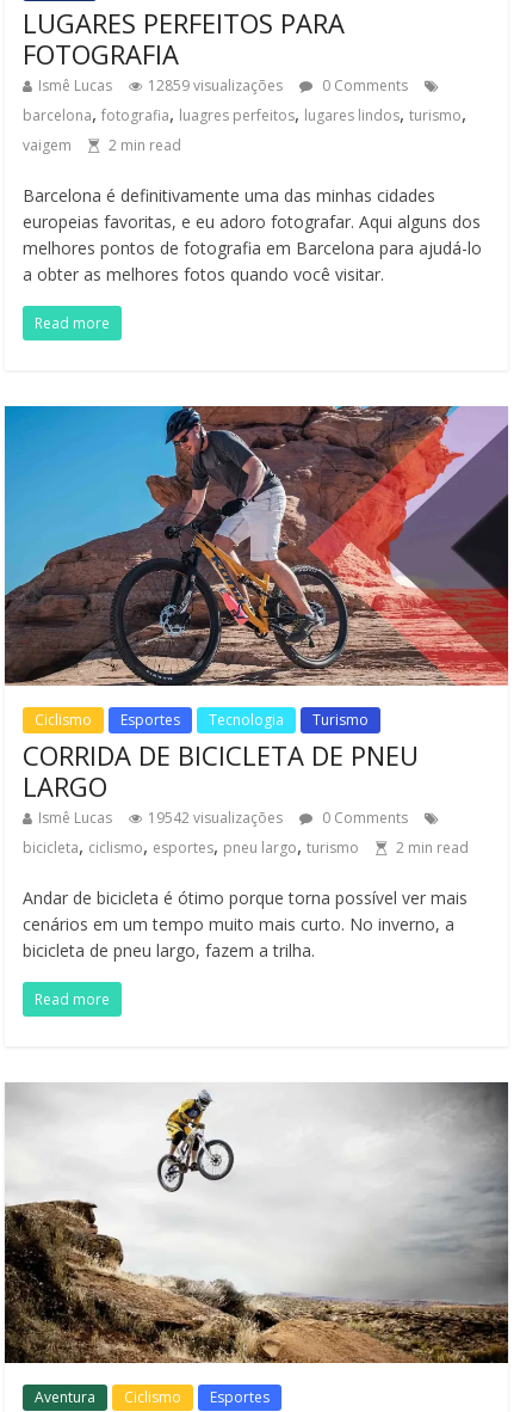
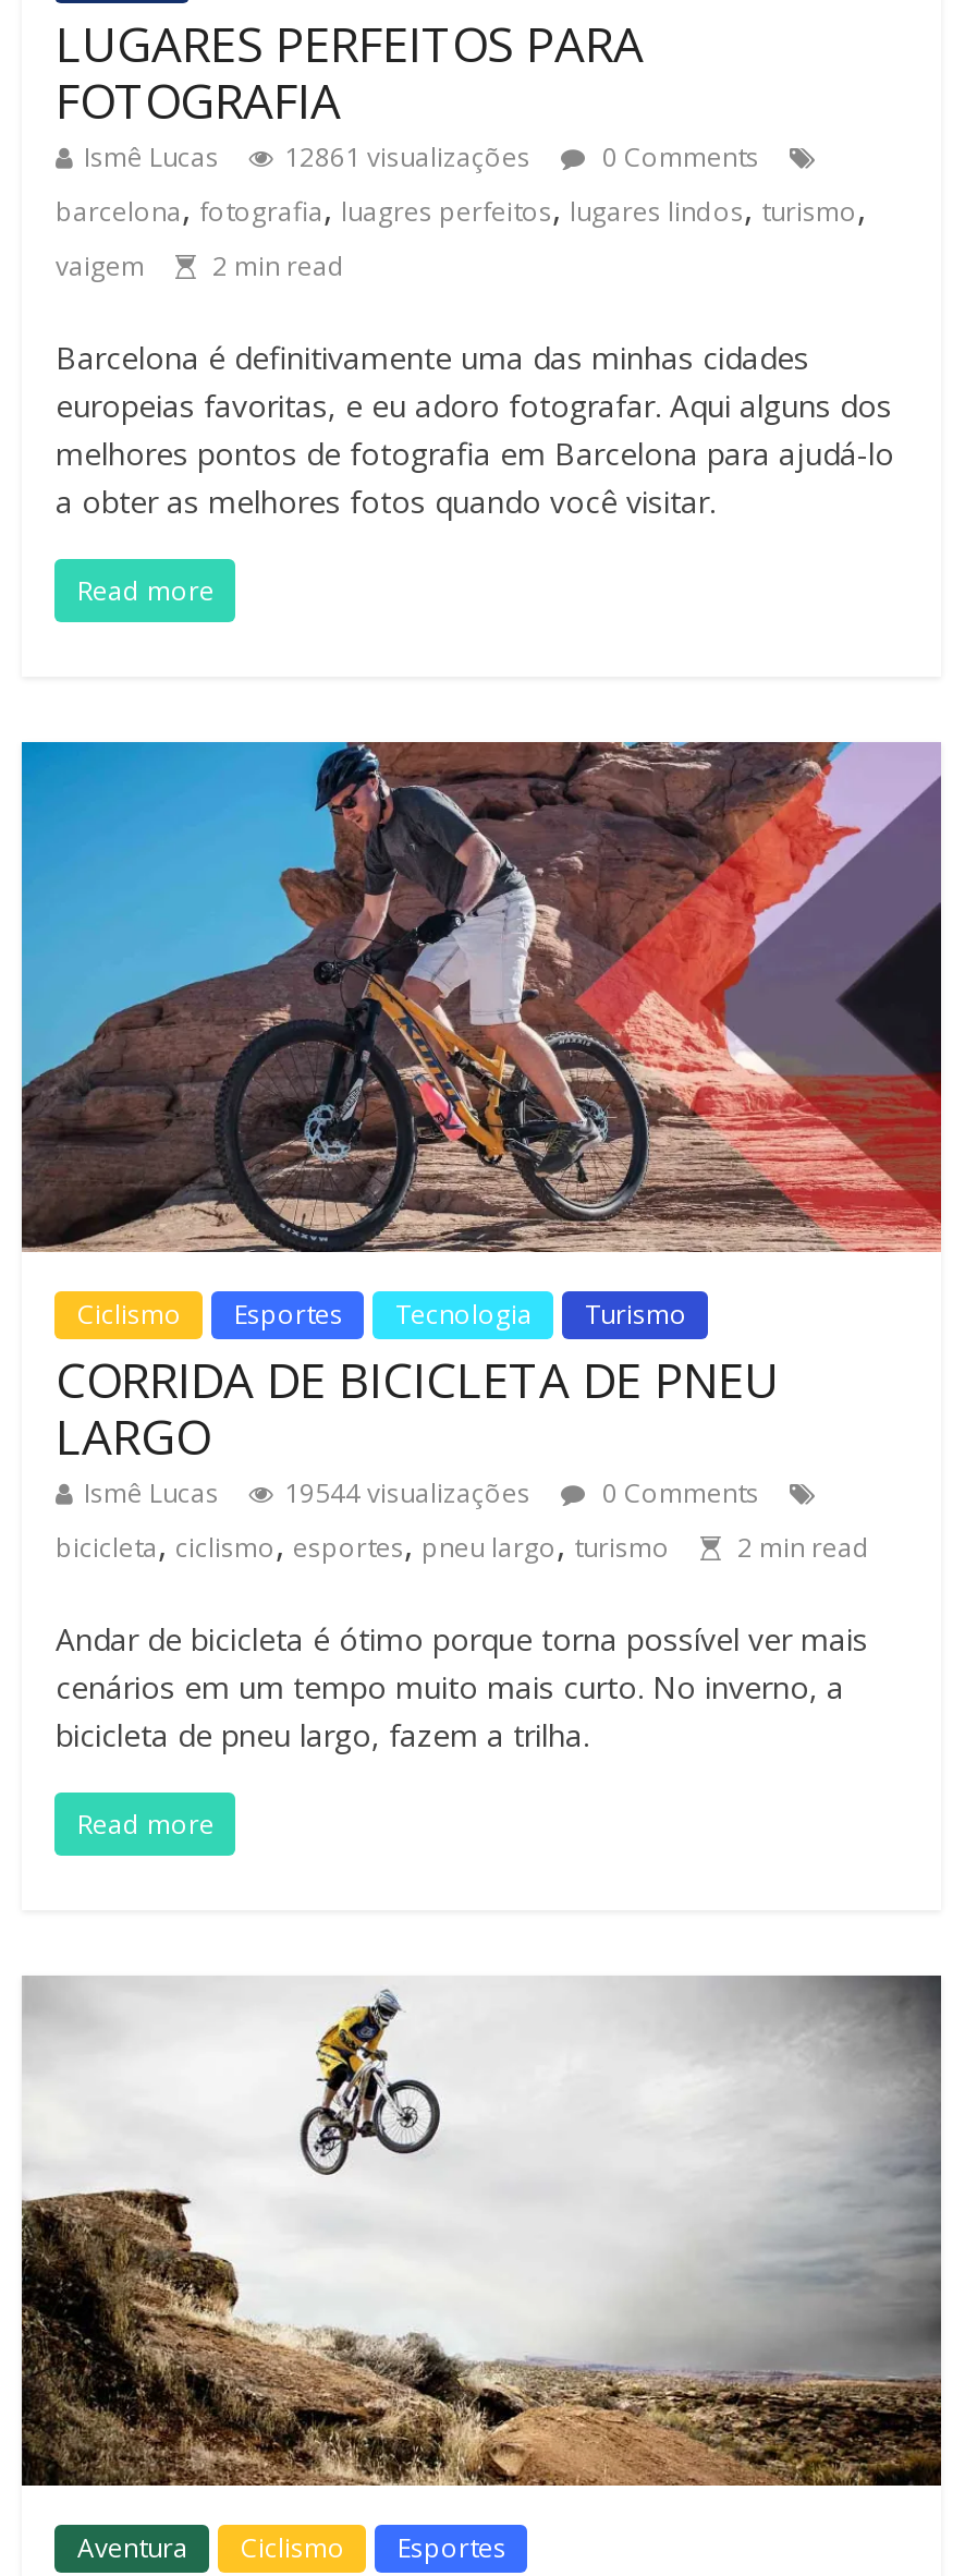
- 12859 visualizações
+ 12861 visualizações

- 19542 visualizações
+ 19544 visualizações
